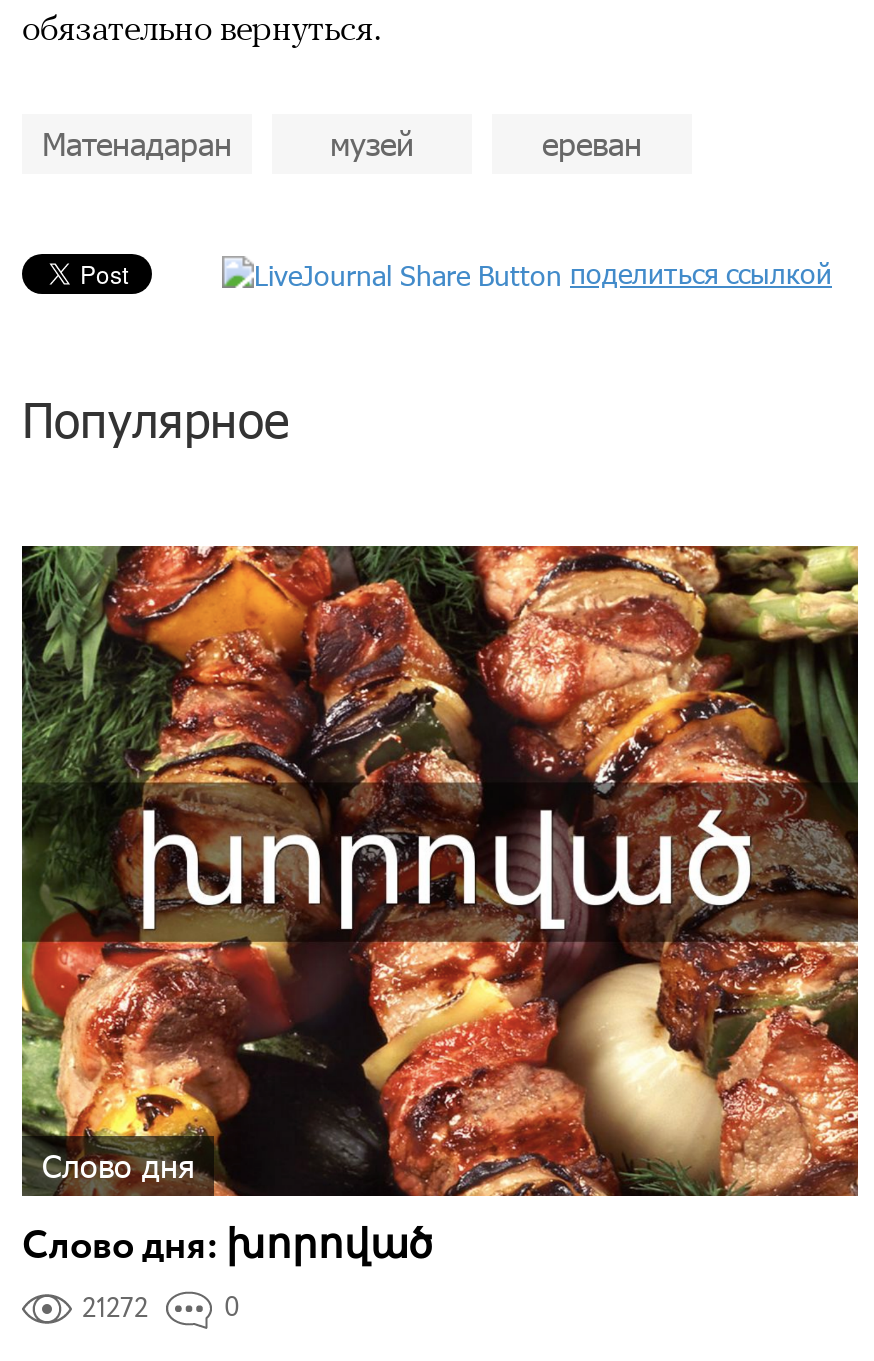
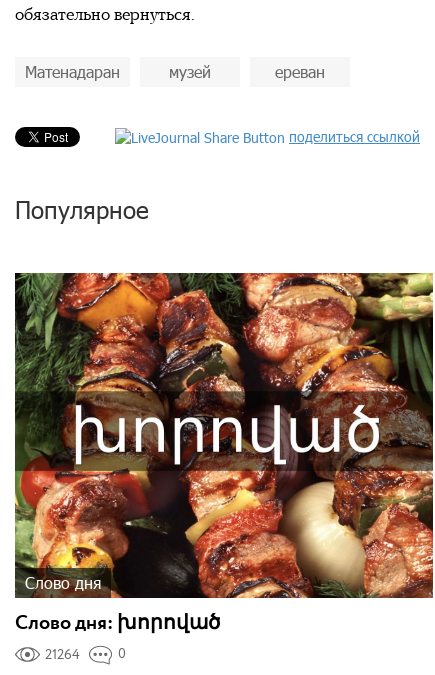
- 21272 0
+ 21264 0
